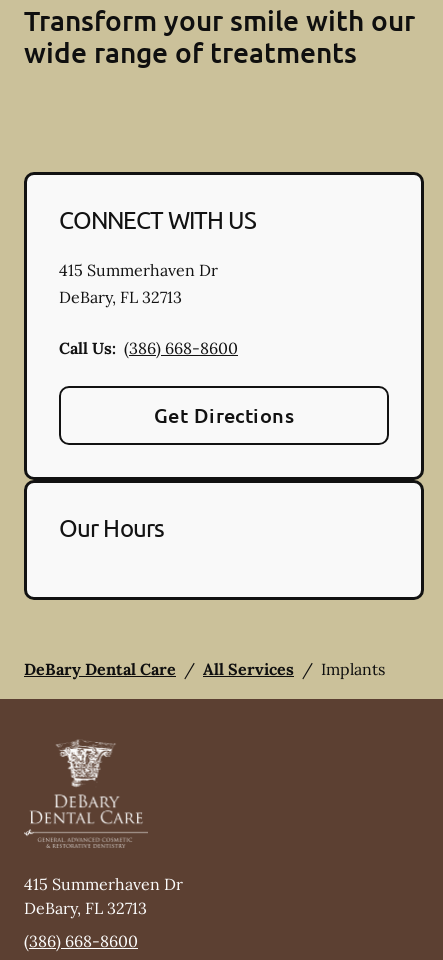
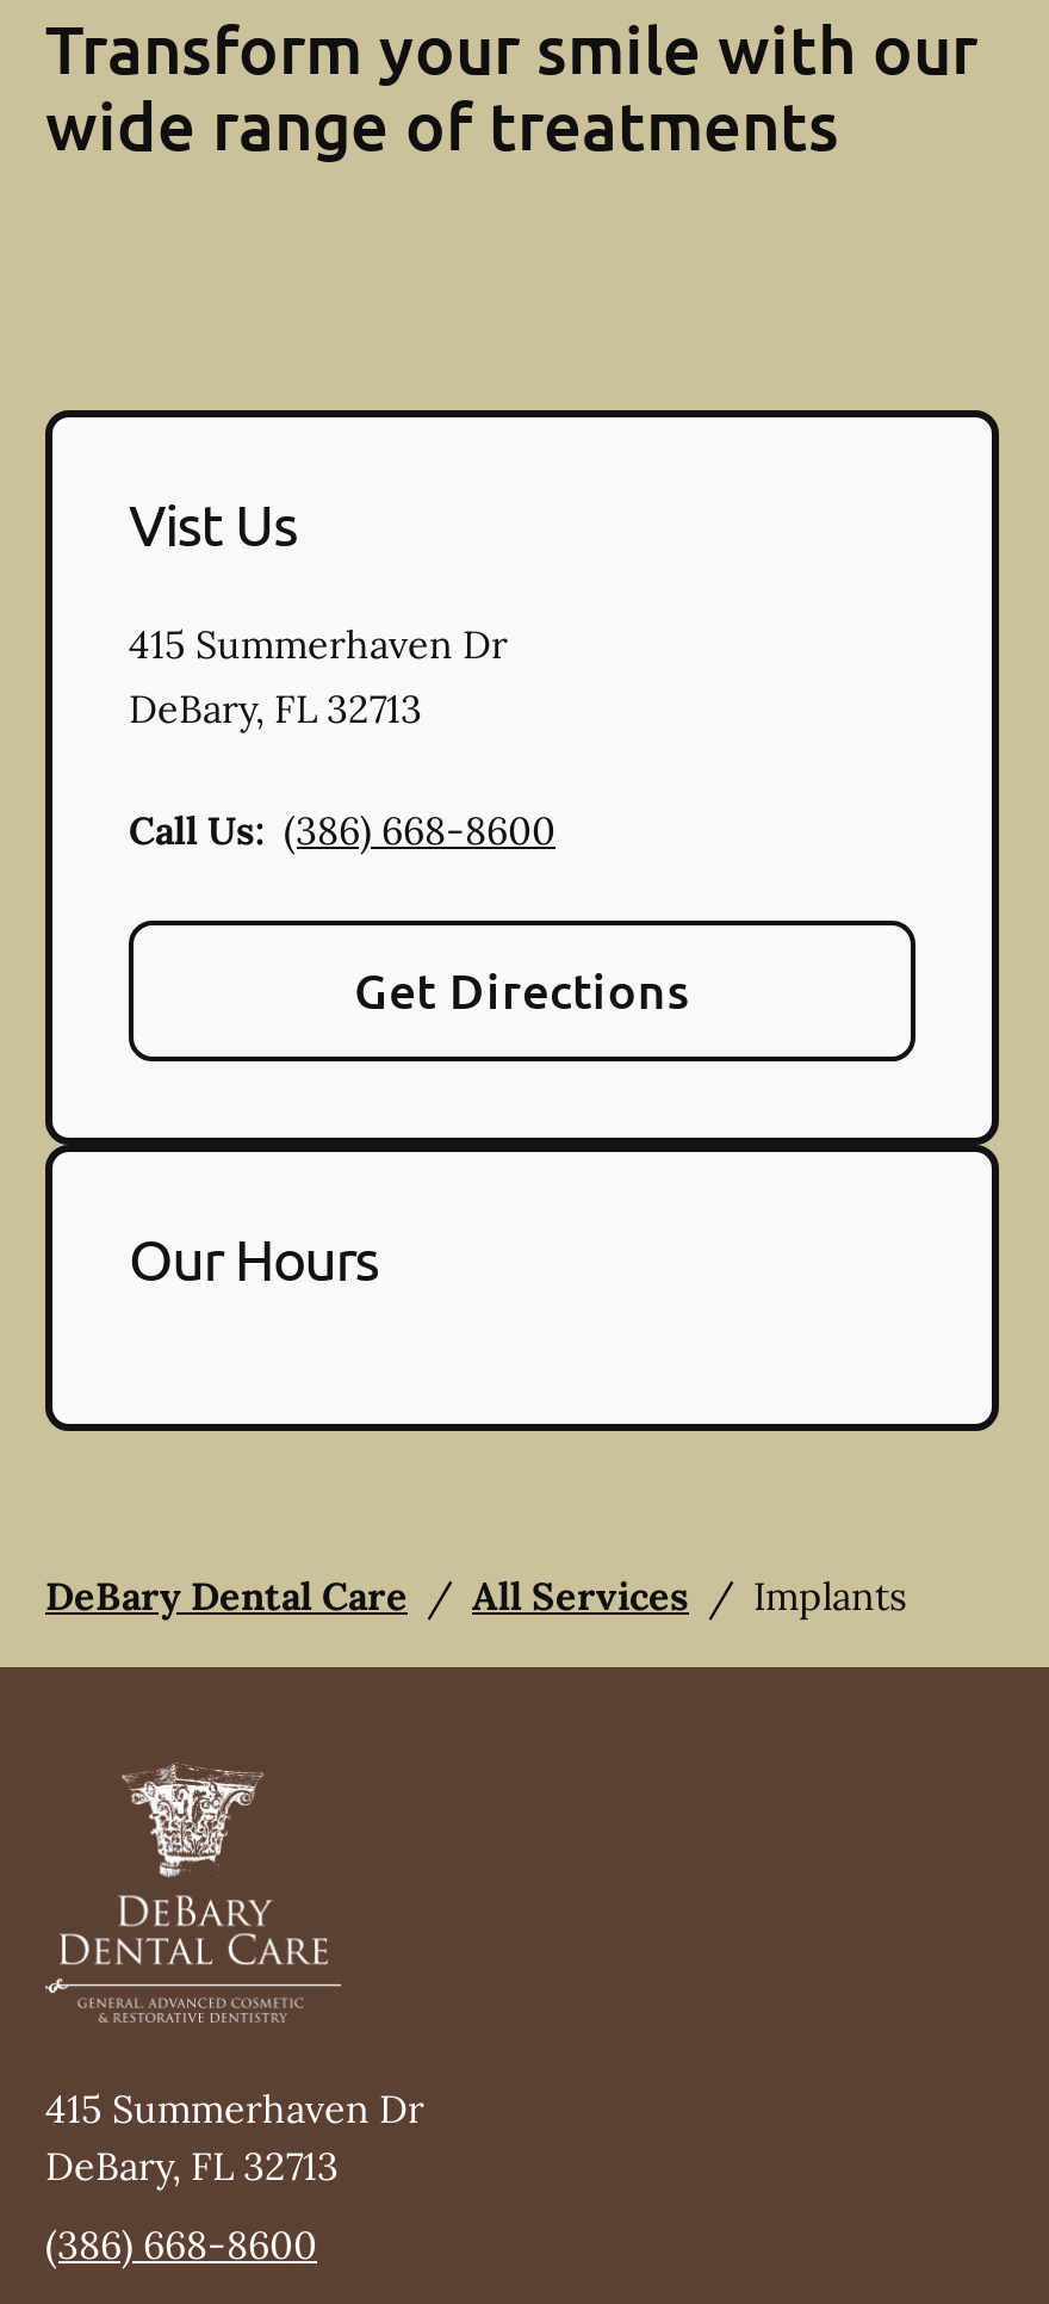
- CONNECT WITH US
+ Vist Us
